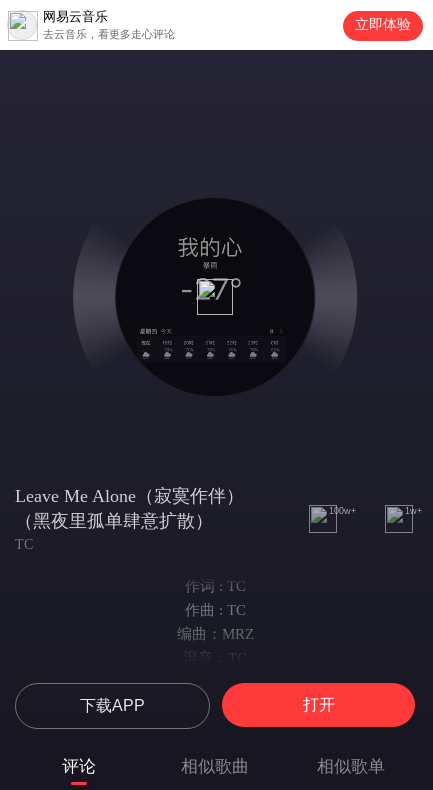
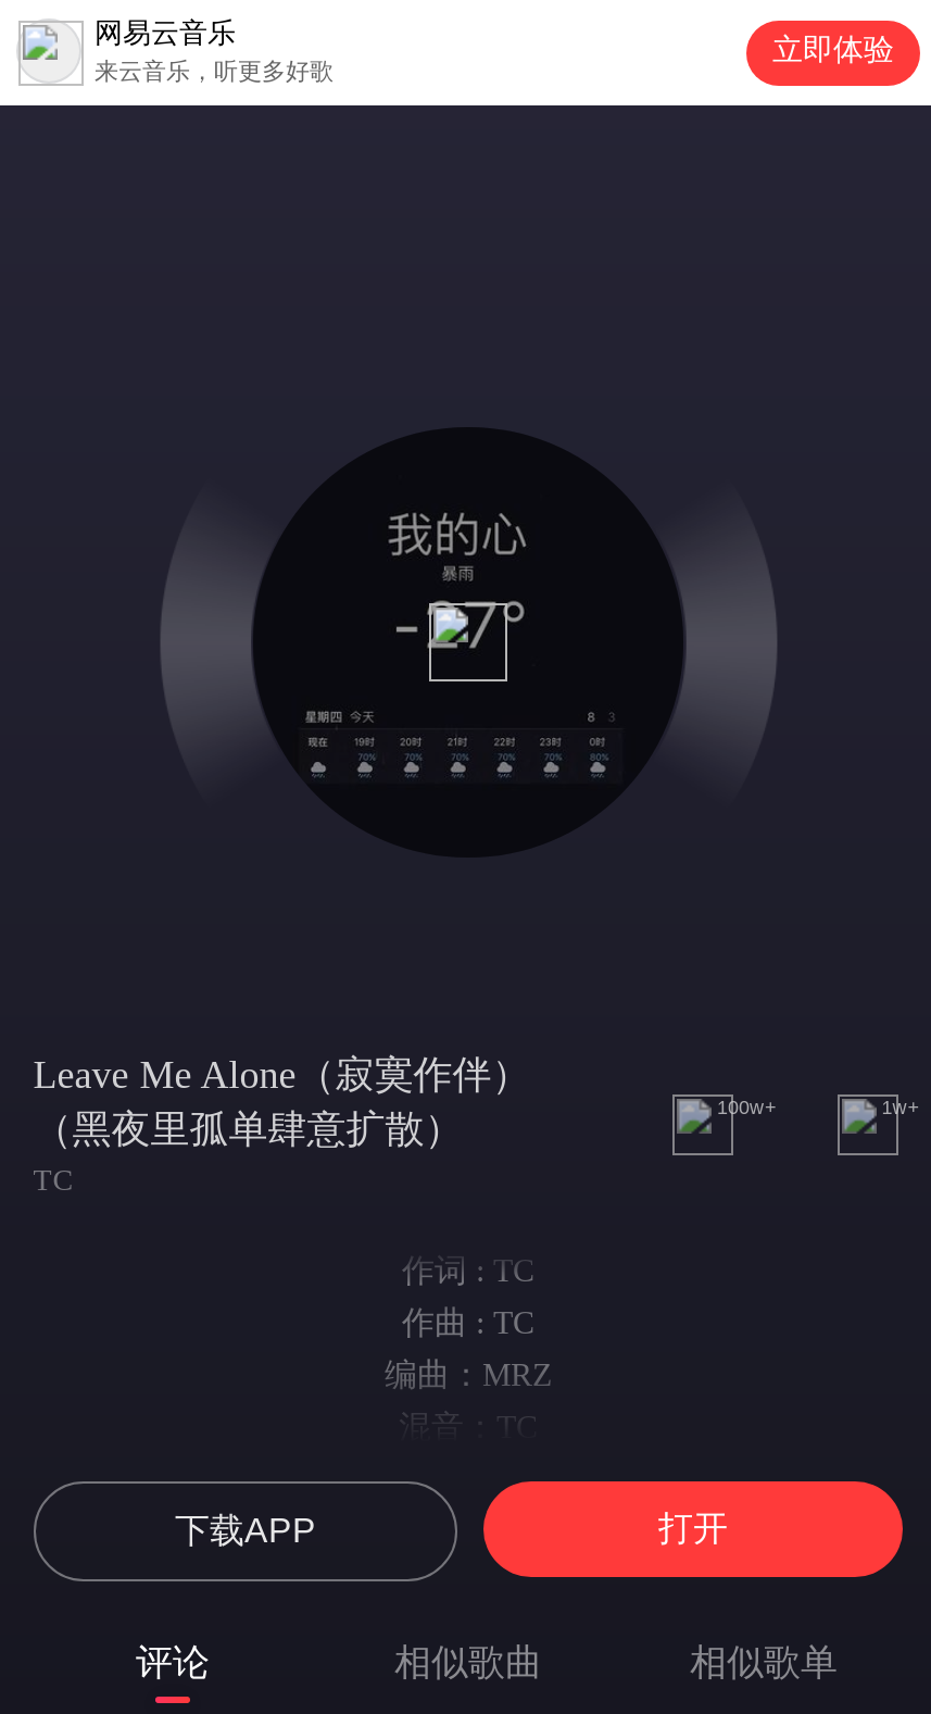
- 去云音乐，看更多走心评论
+ 来云音乐，听更多好歌
